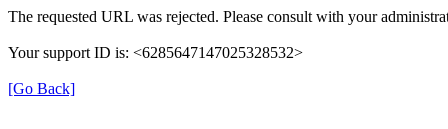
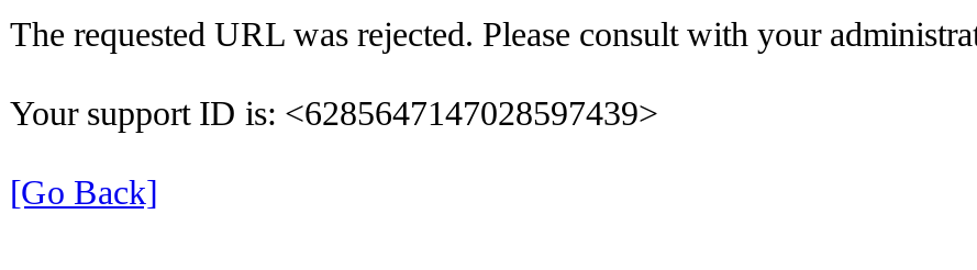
- Your support ID is: <6285647147025328532>
+ Your support ID is: <6285647147028597439>
